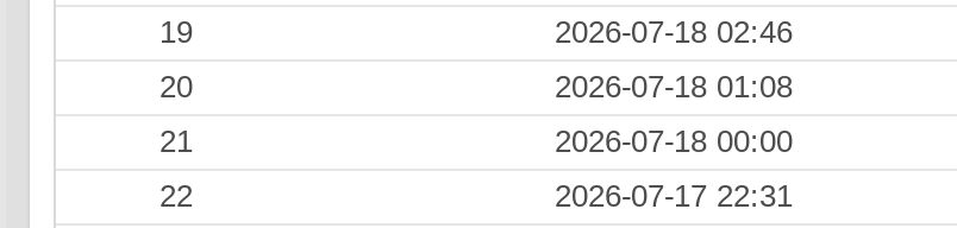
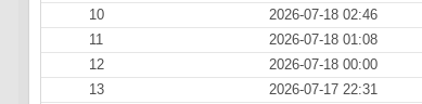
- 19
+ 10

- 20
+ 11

- 21
+ 12

- 22
+ 13
